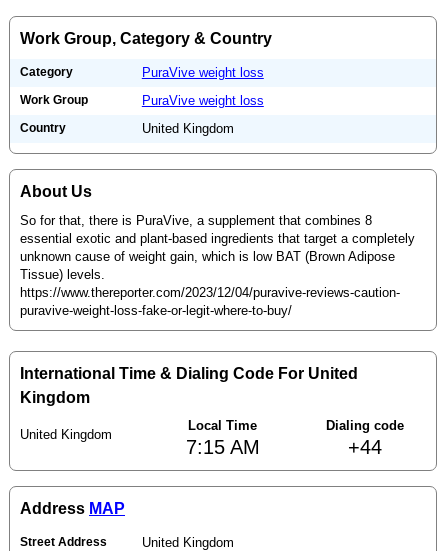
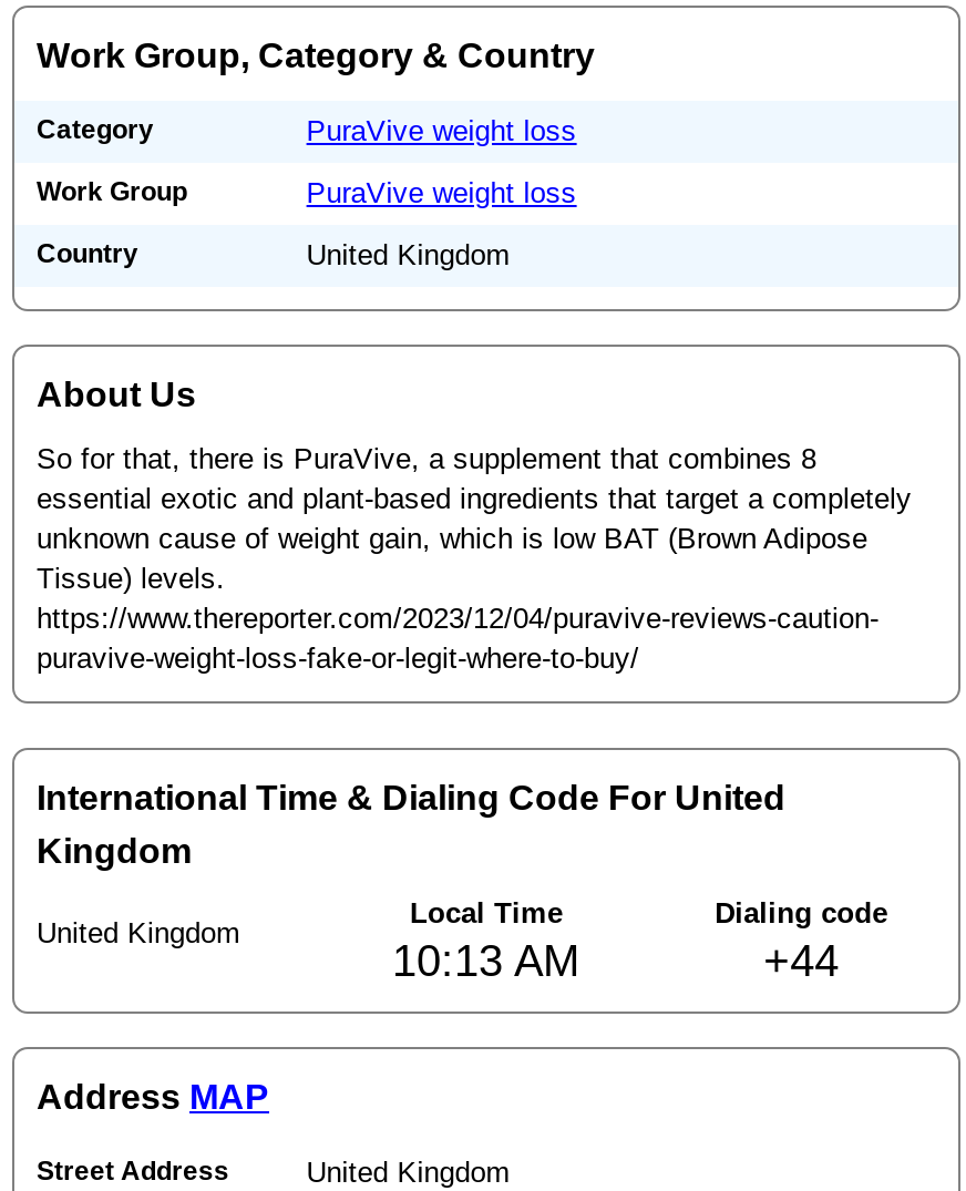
- 7:15 AM
+ 10:13 AM
